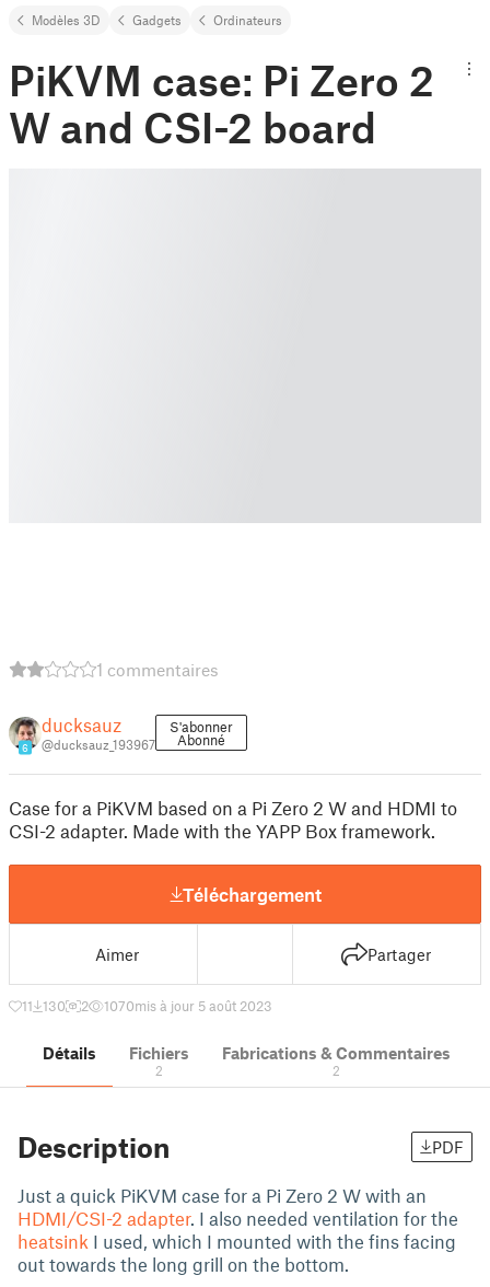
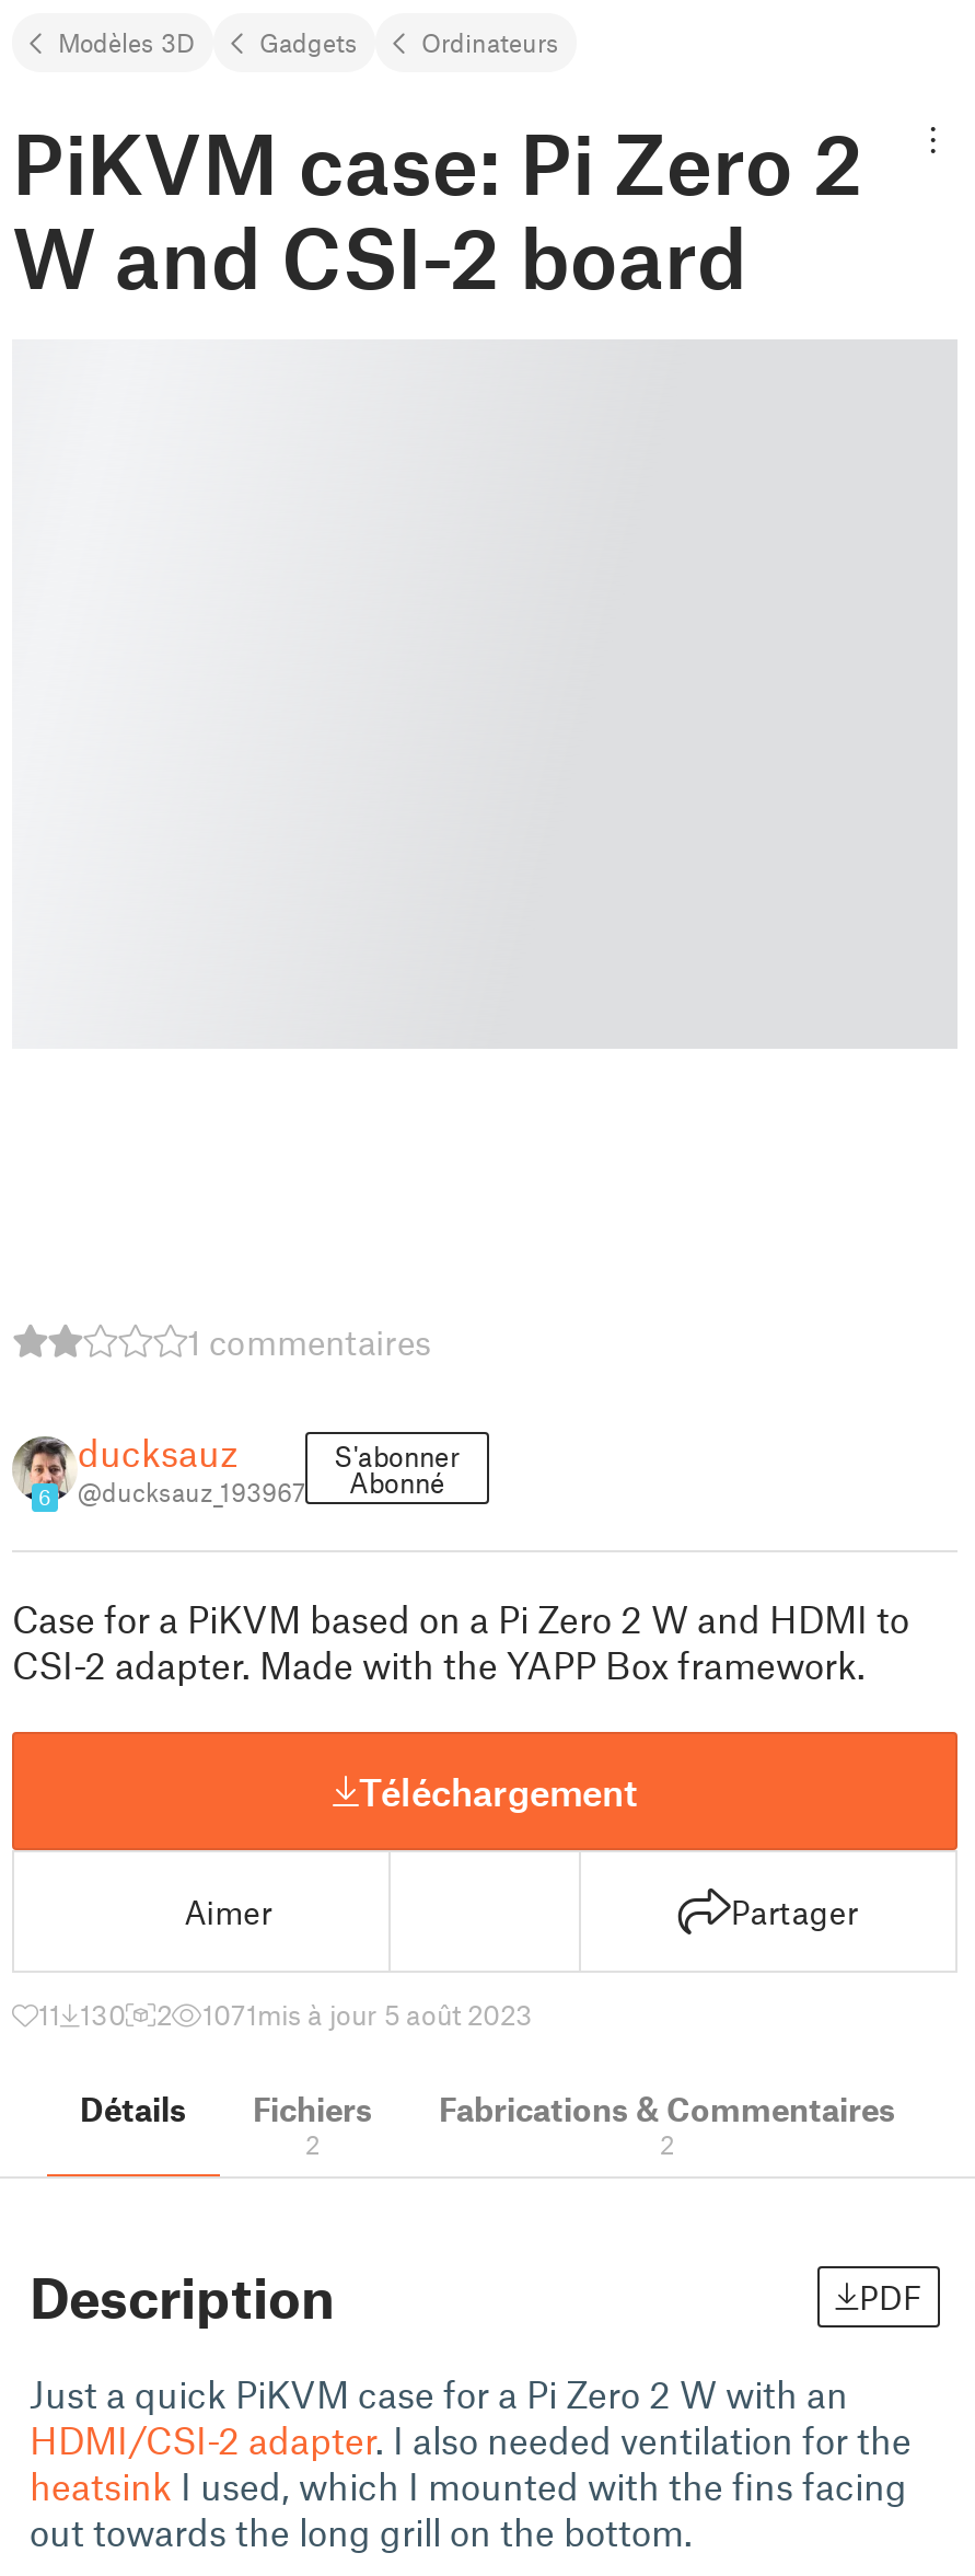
- 1070mis à jour 5 août 2023
+ 1071mis à jour 5 août 2023
